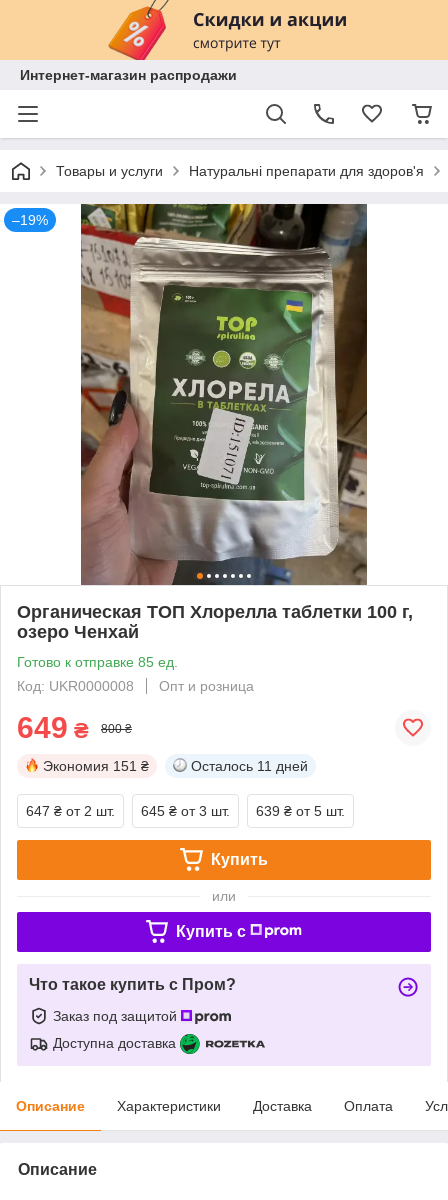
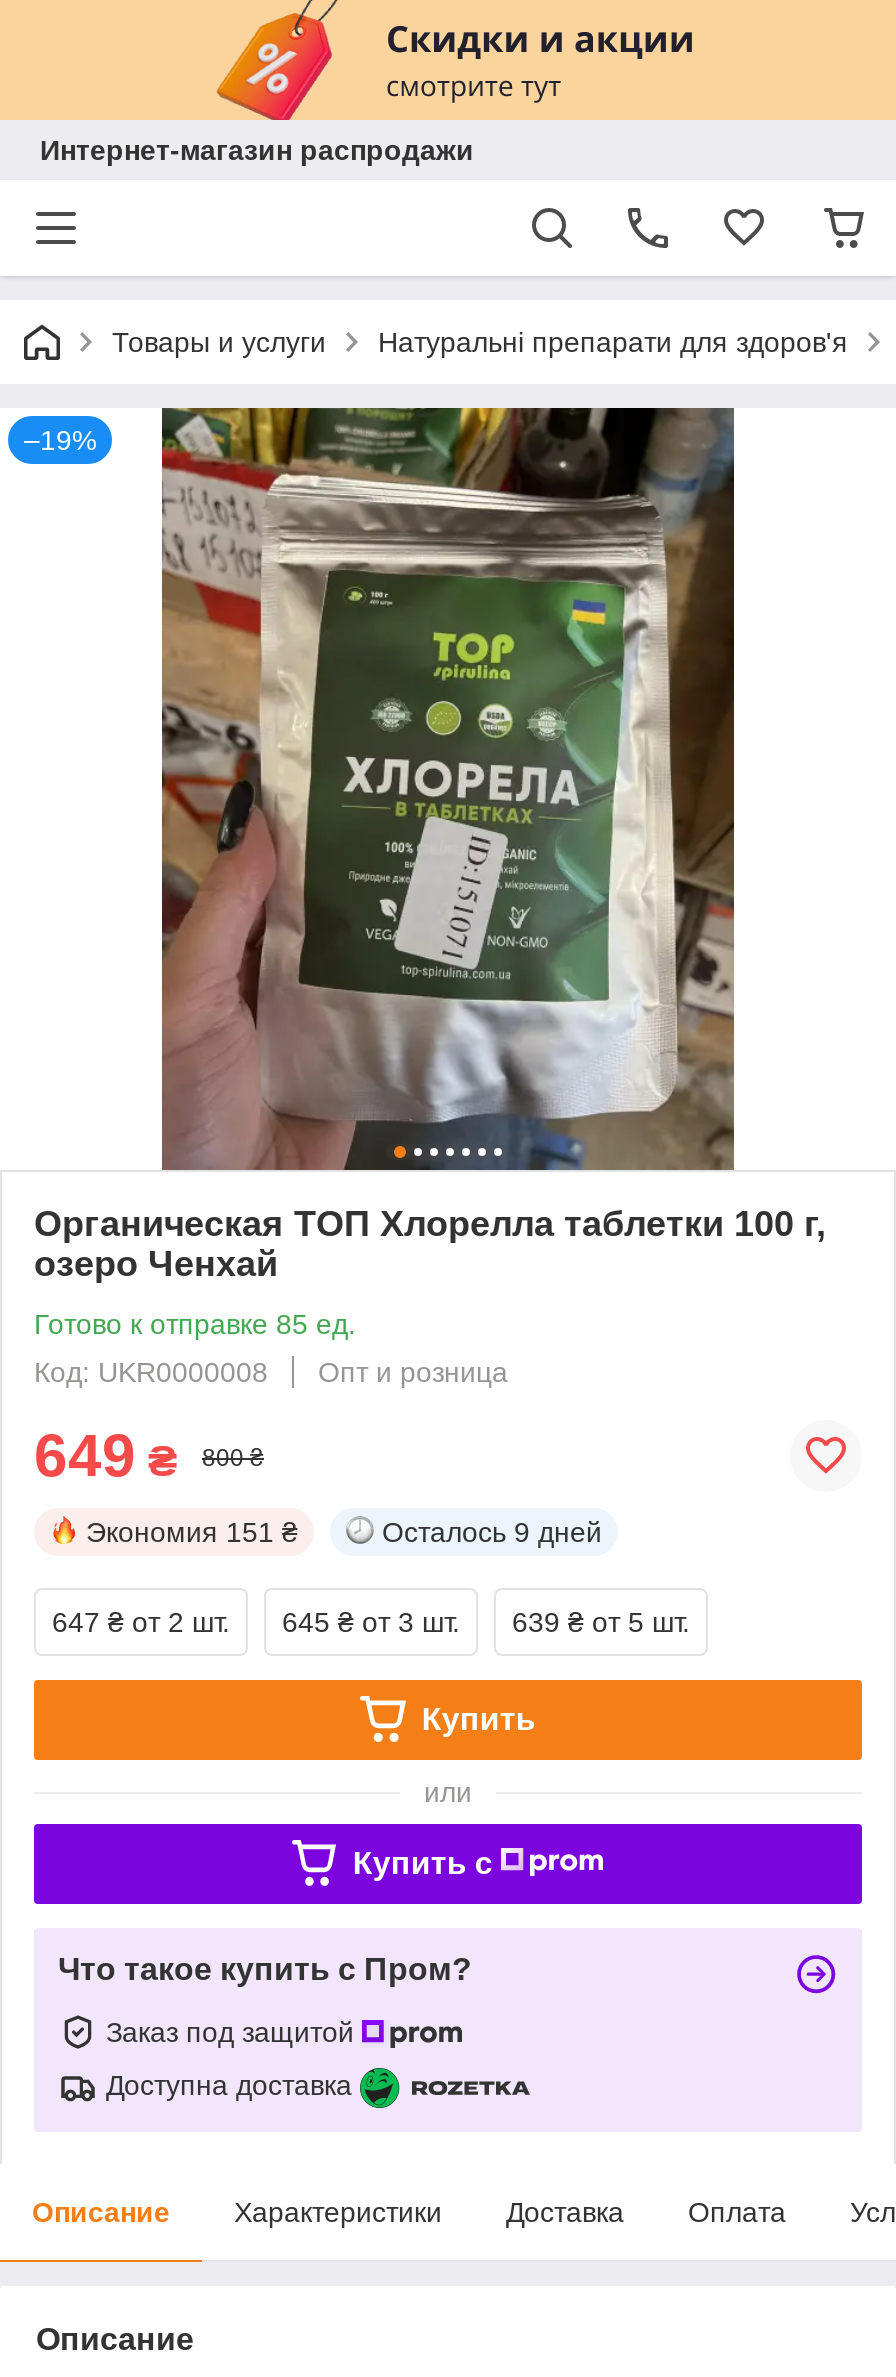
- Осталось 11 дней
+ Осталось 9 дней
